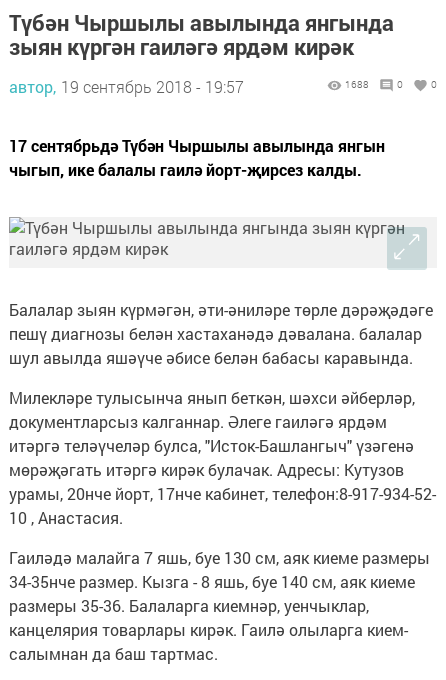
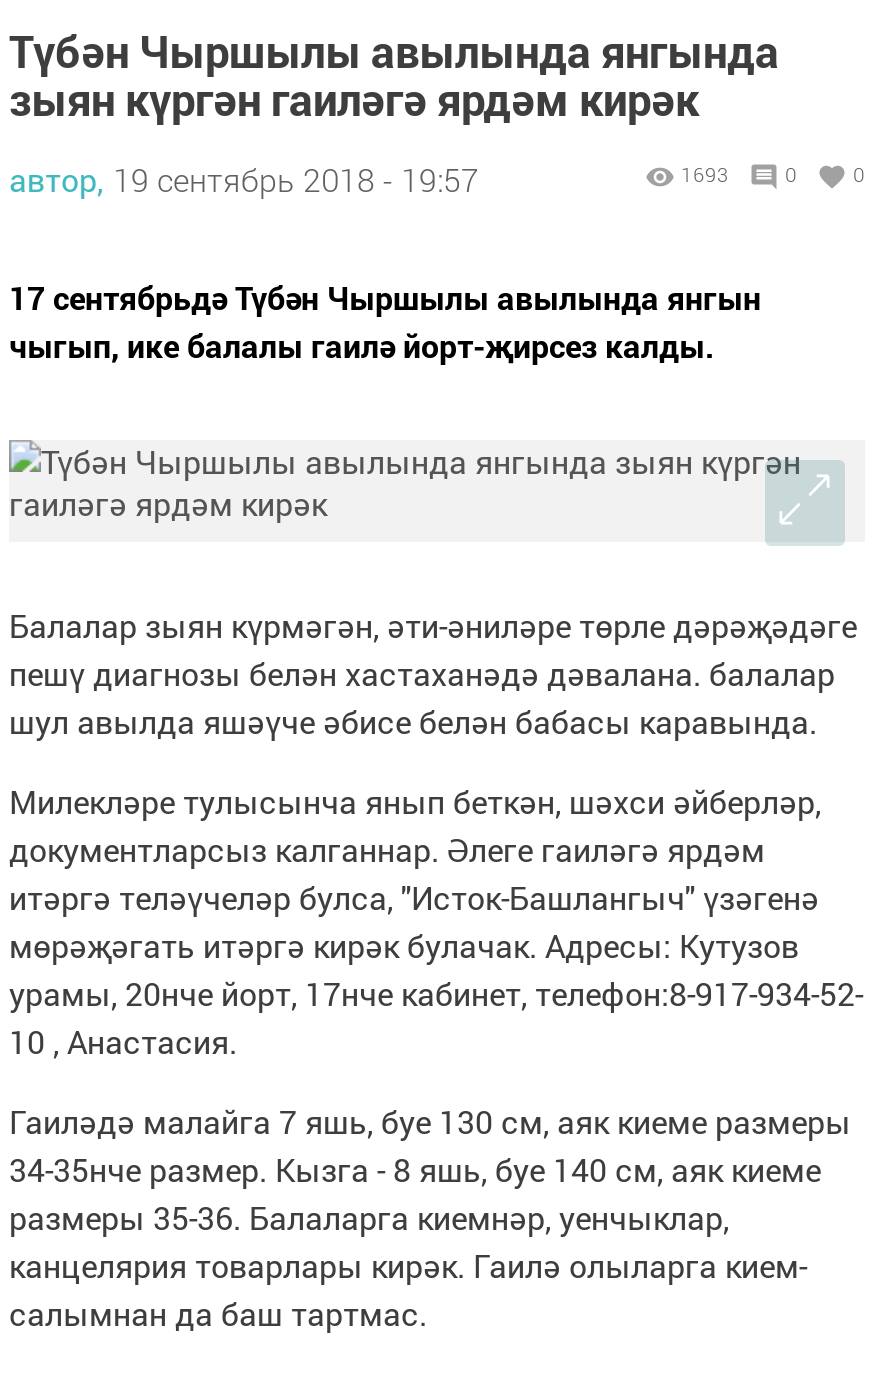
- 1688
+ 1693
